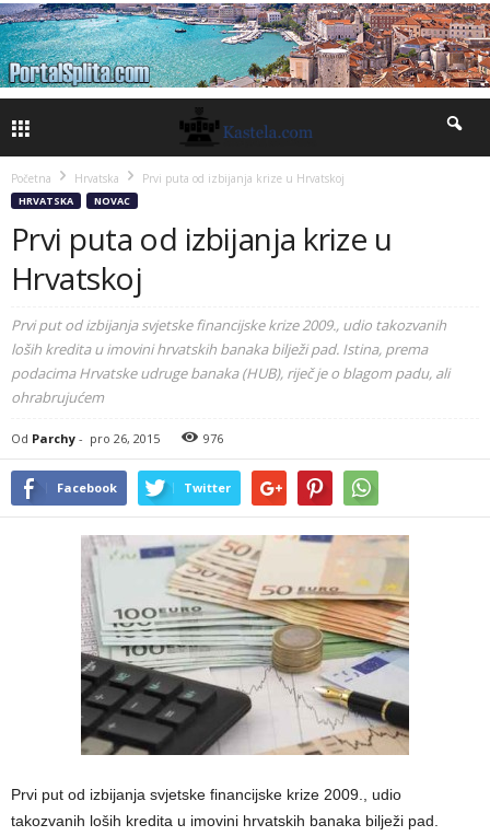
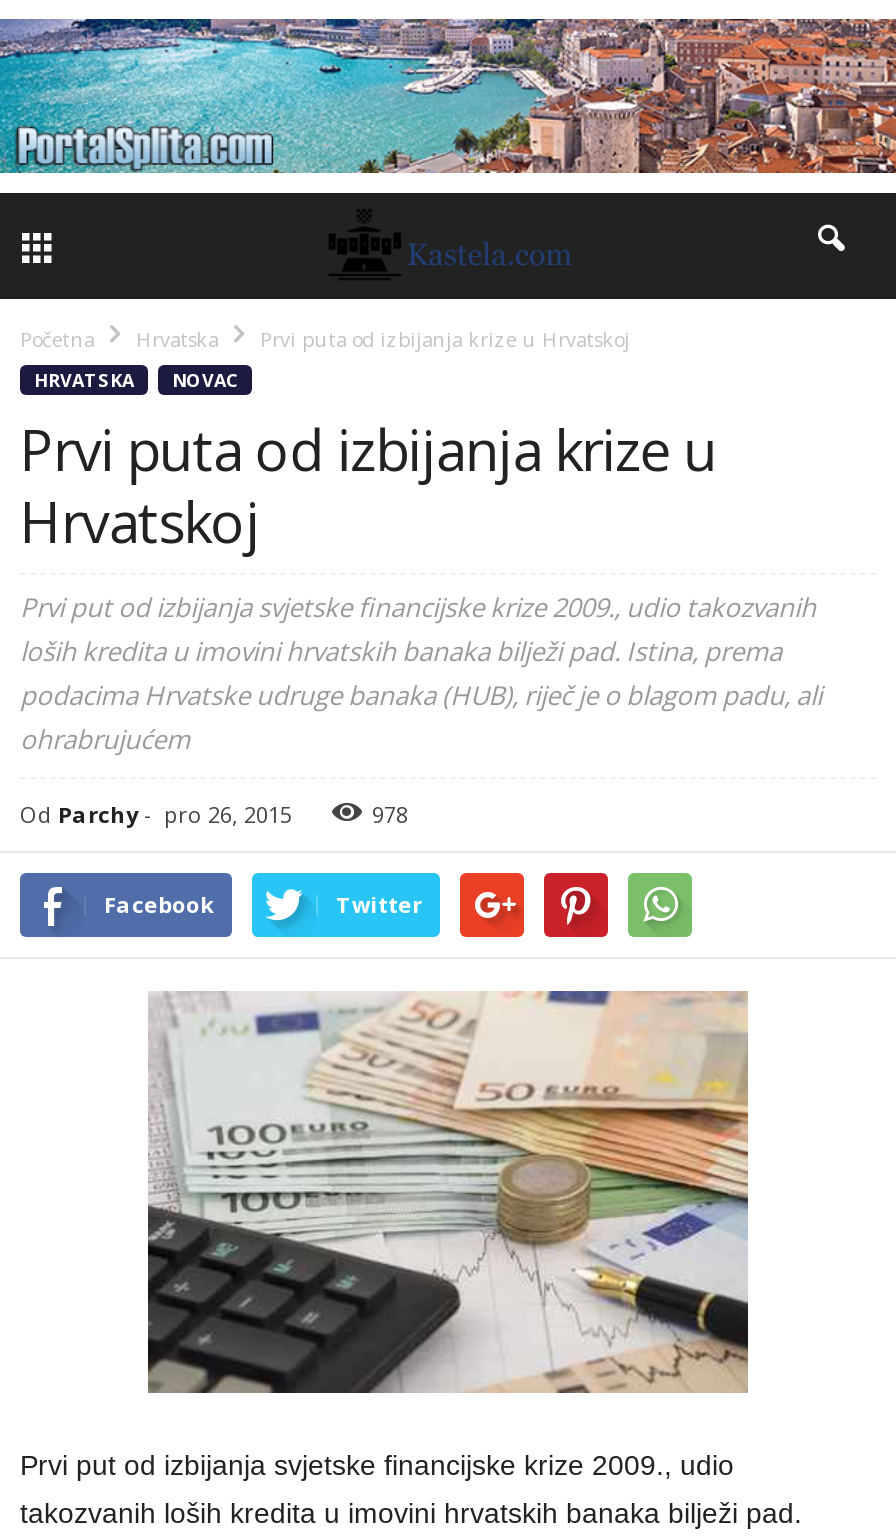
- 976
+ 978
